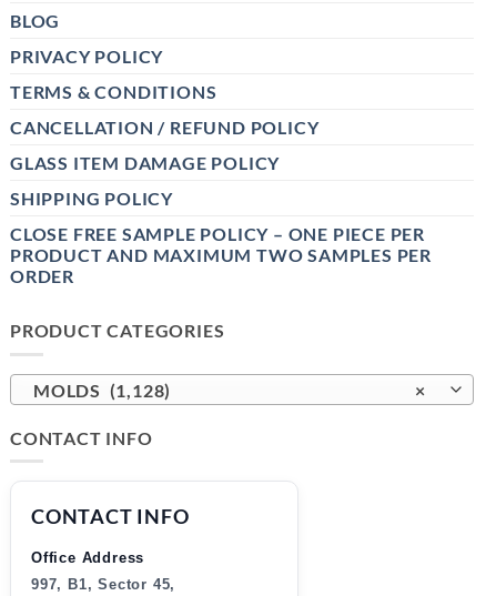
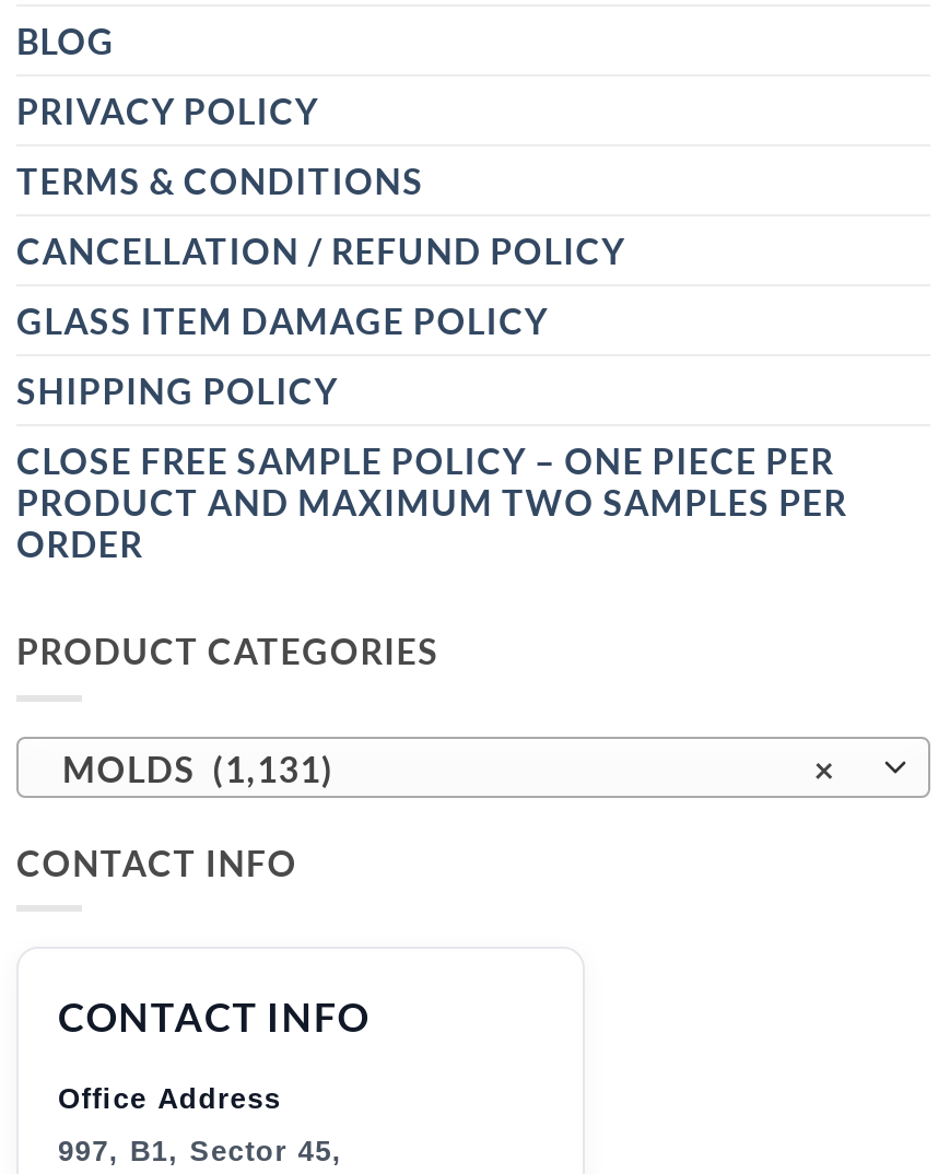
- MOLDS (1,128)
+ MOLDS (1,131)
